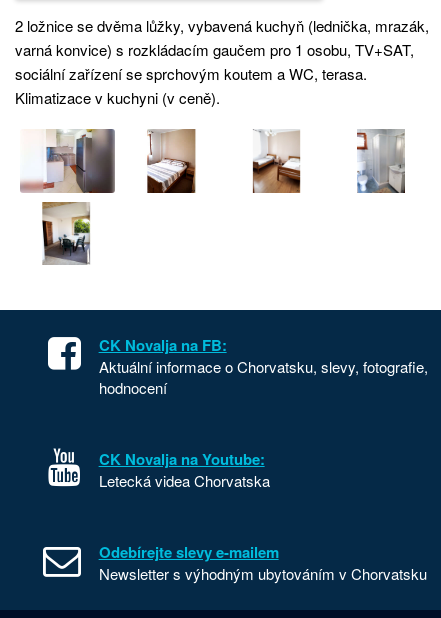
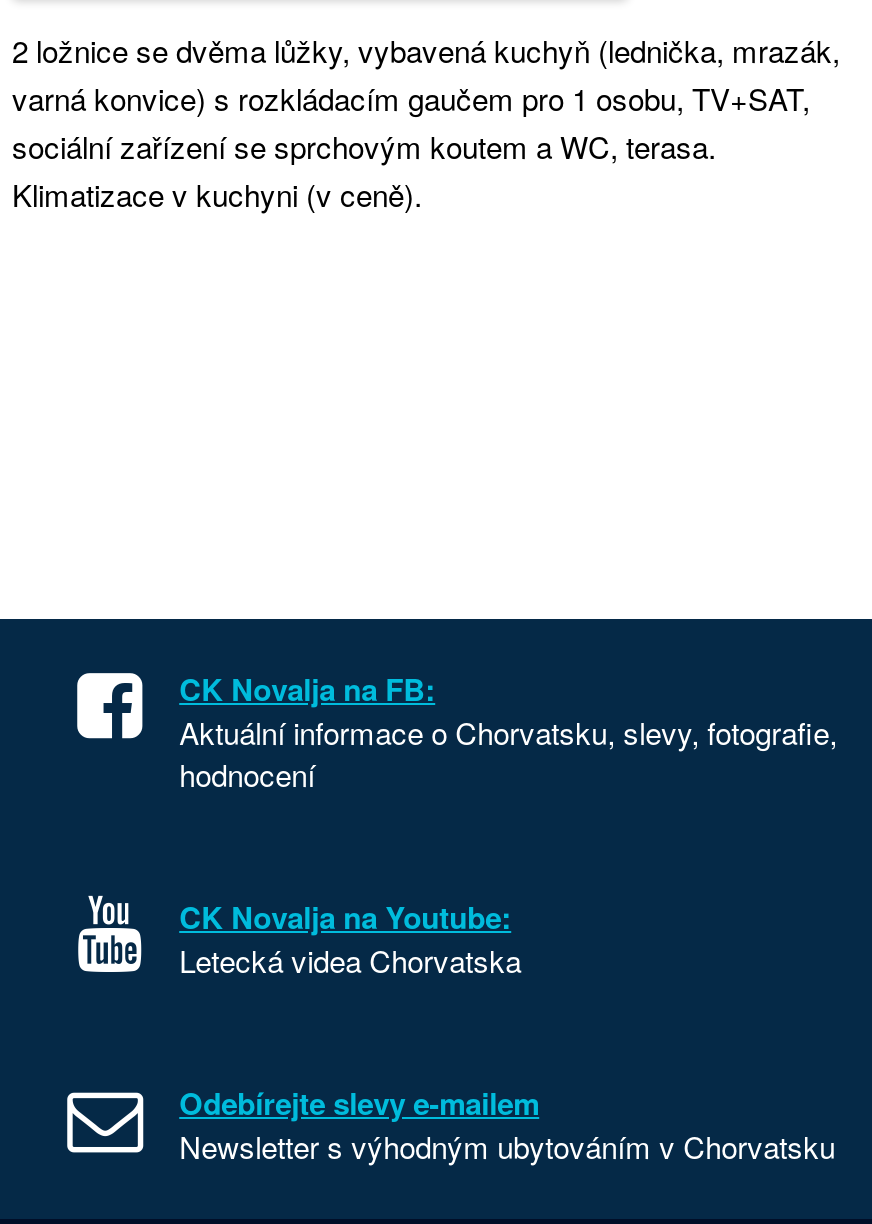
- [image]

- [image]

- [image]

- [image]

- [image]
